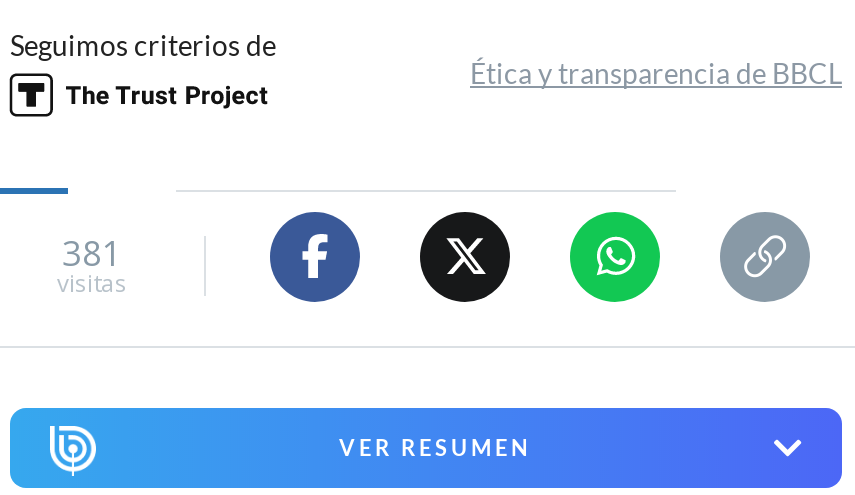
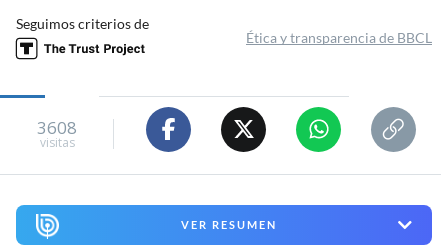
- 381
+ 3608
